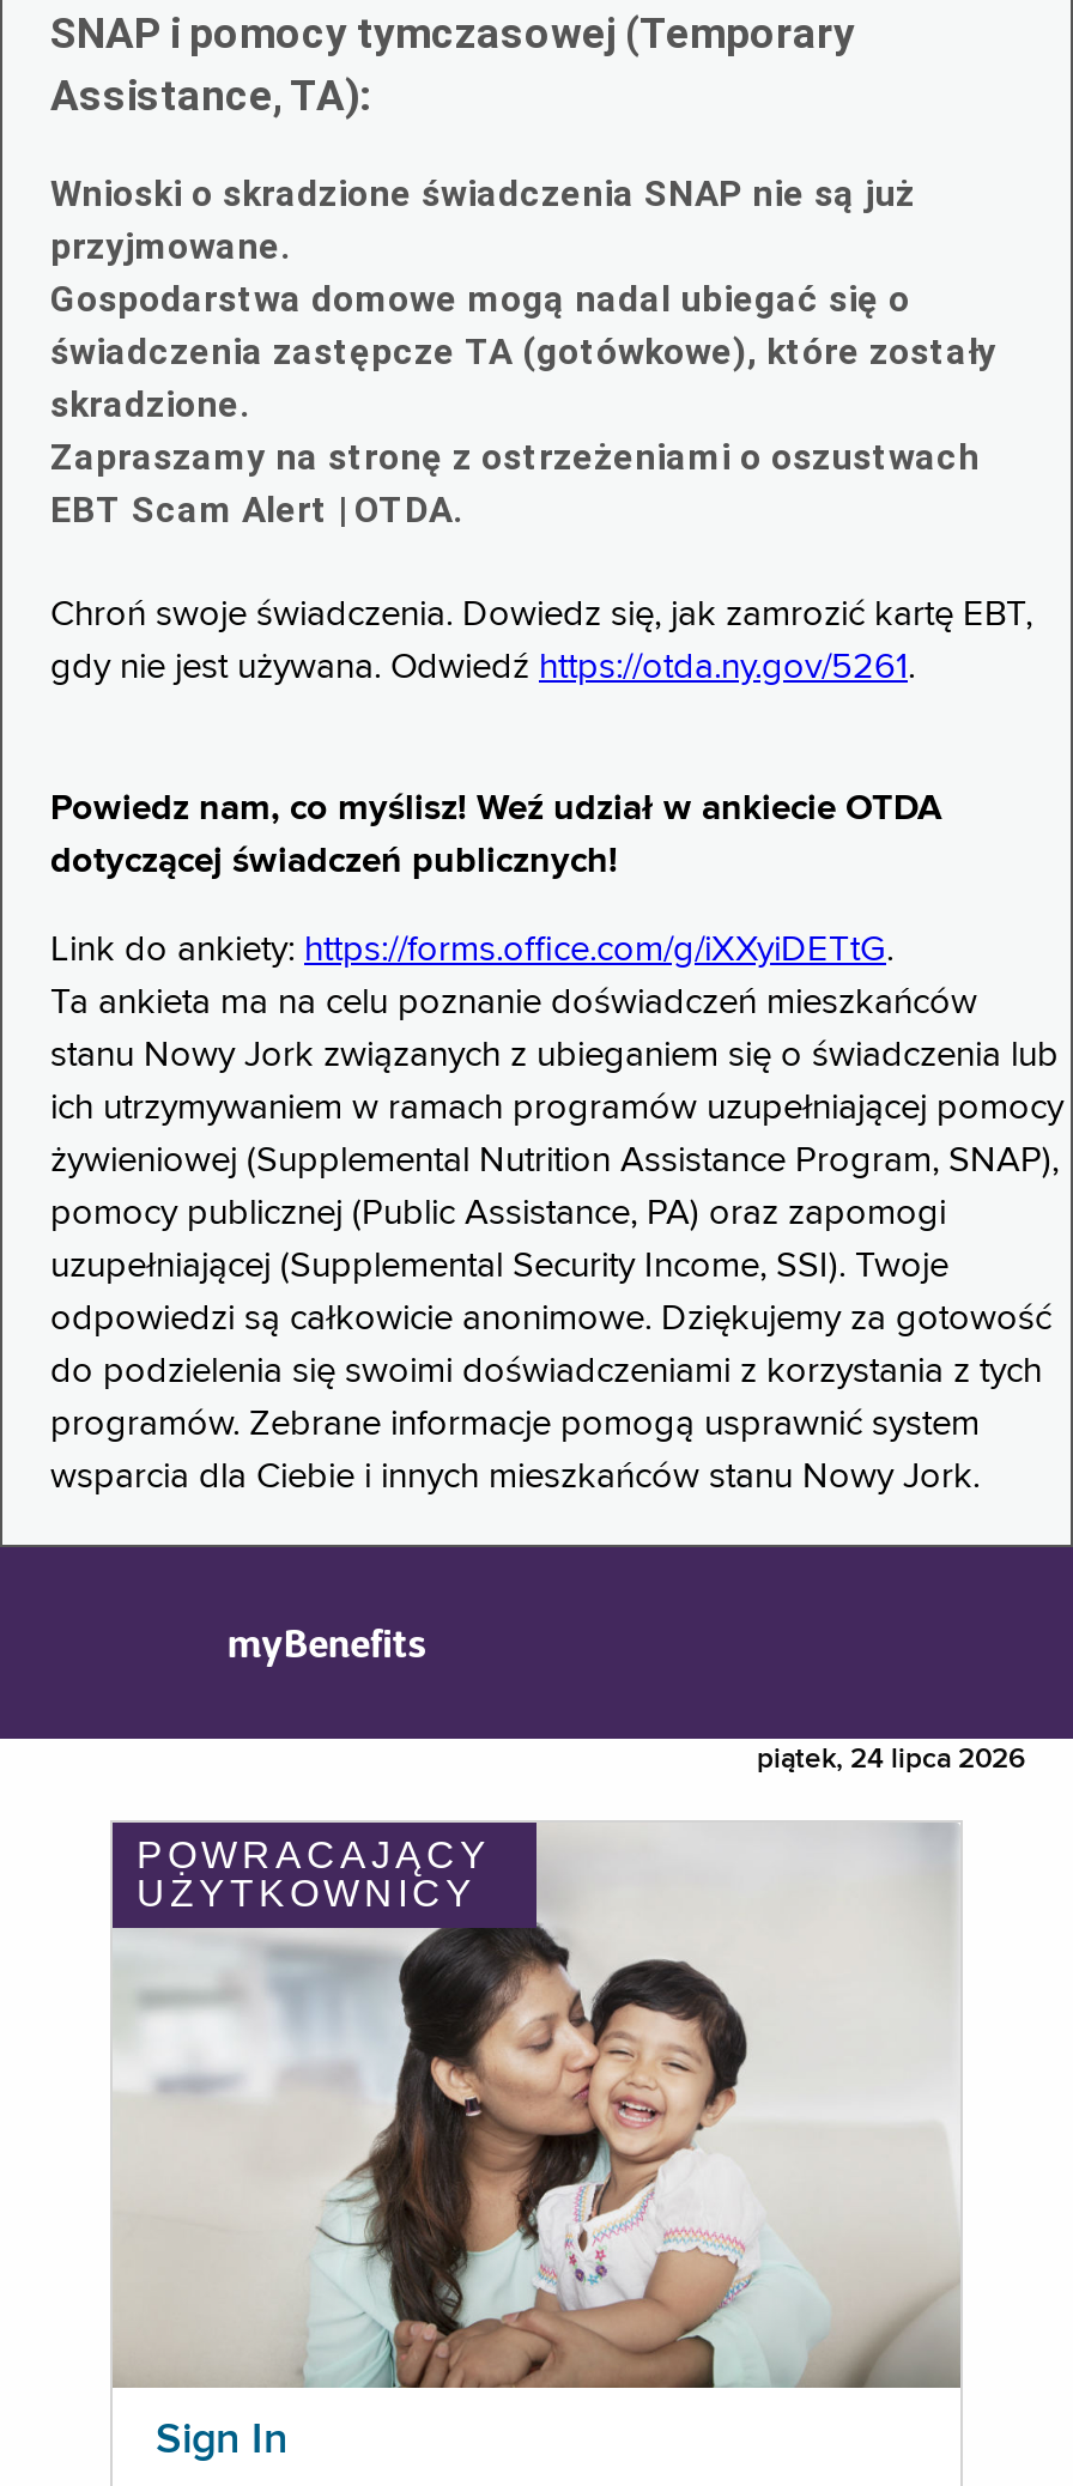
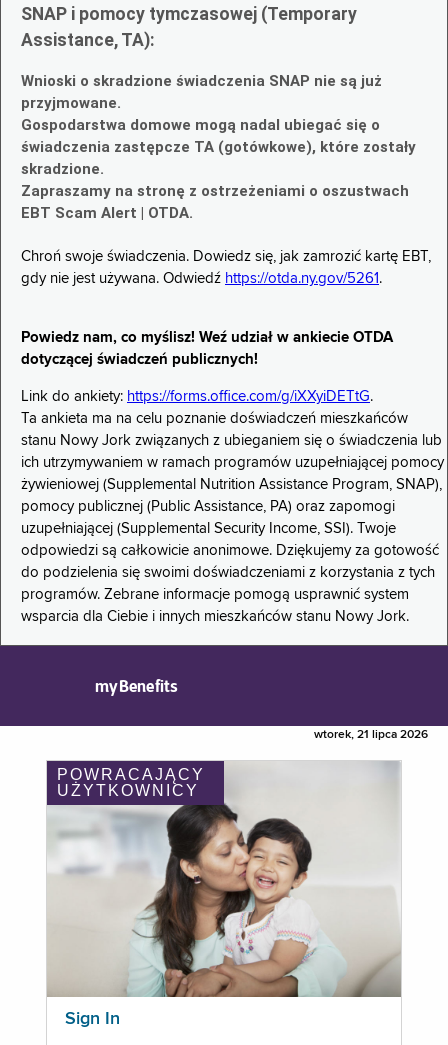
- piątek, 24 lipca 2026
+ wtorek, 21 lipca 2026
